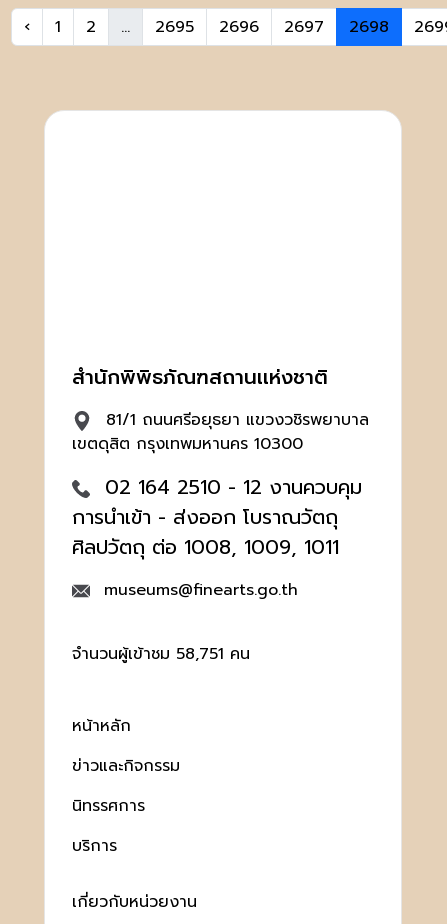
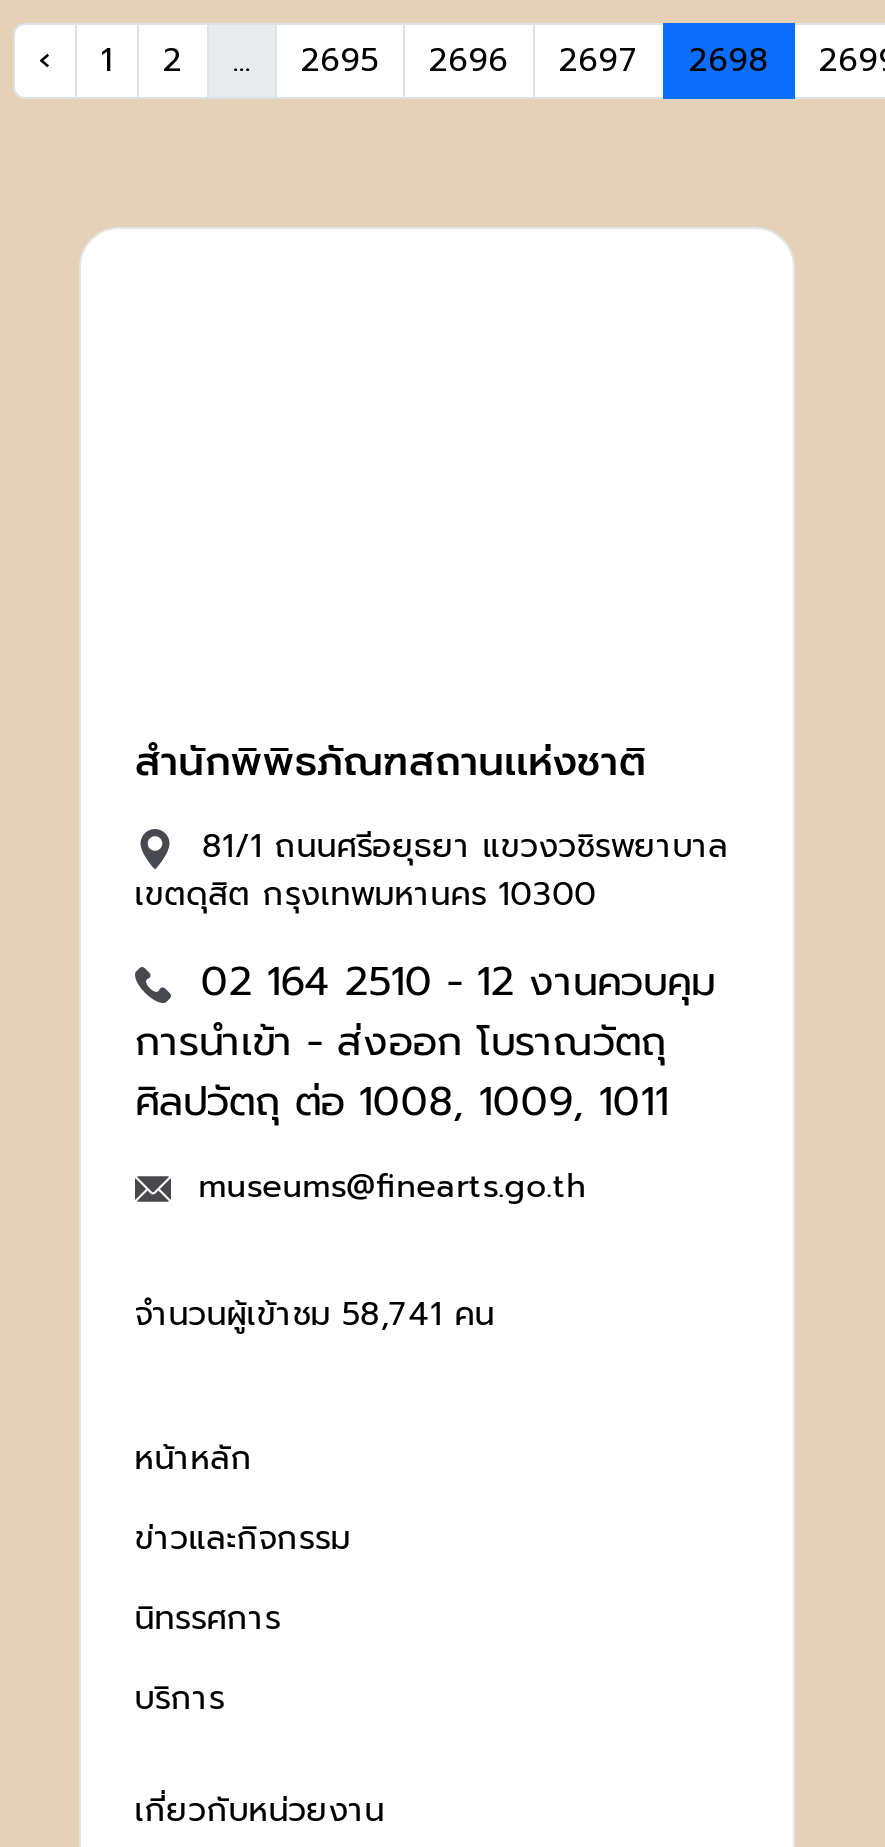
- จำนวนผู้เข้าชม 58,751 คน
+ จำนวนผู้เข้าชม 58,741 คน
